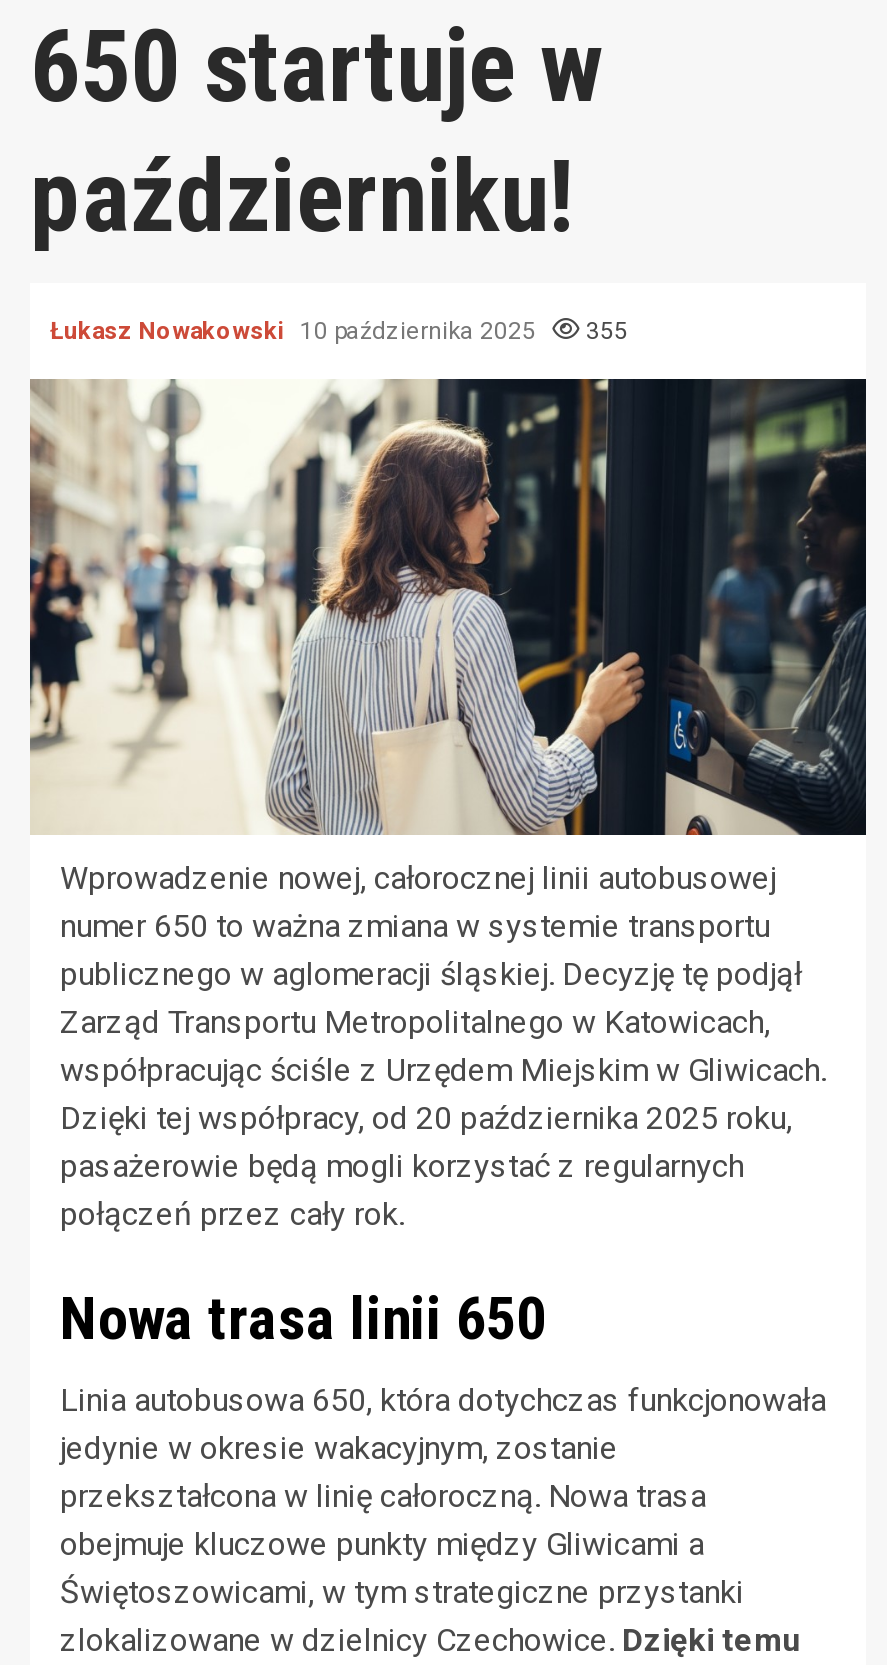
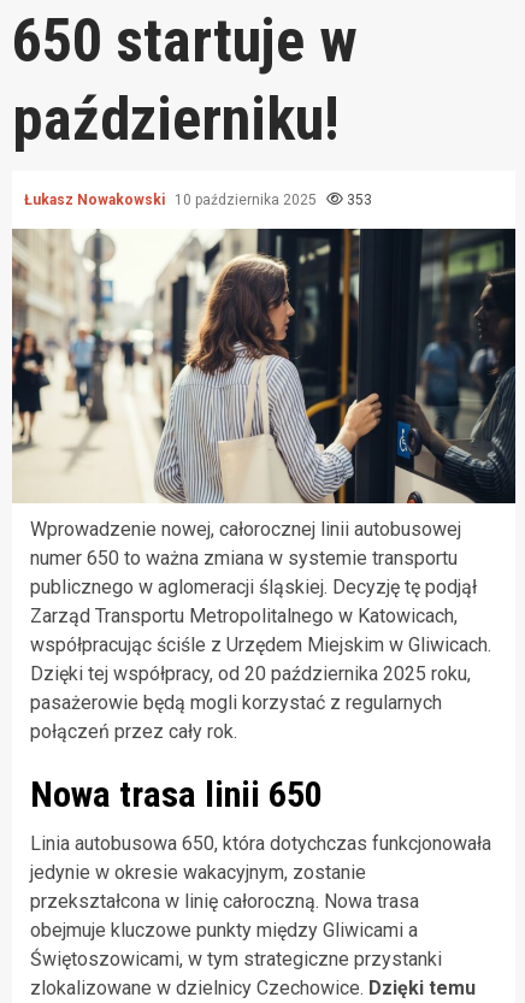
- Łukasz Nowakowski 10 października 2025 355
+ Łukasz Nowakowski 10 października 2025 353
